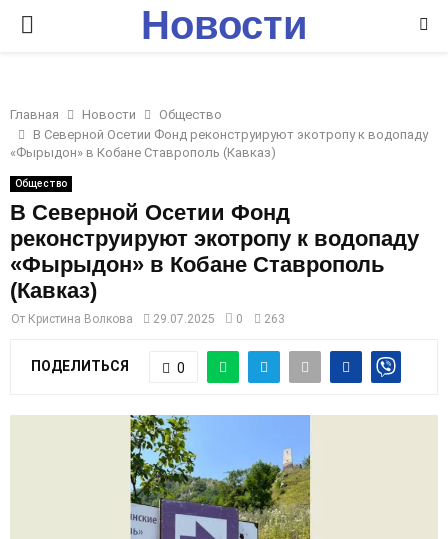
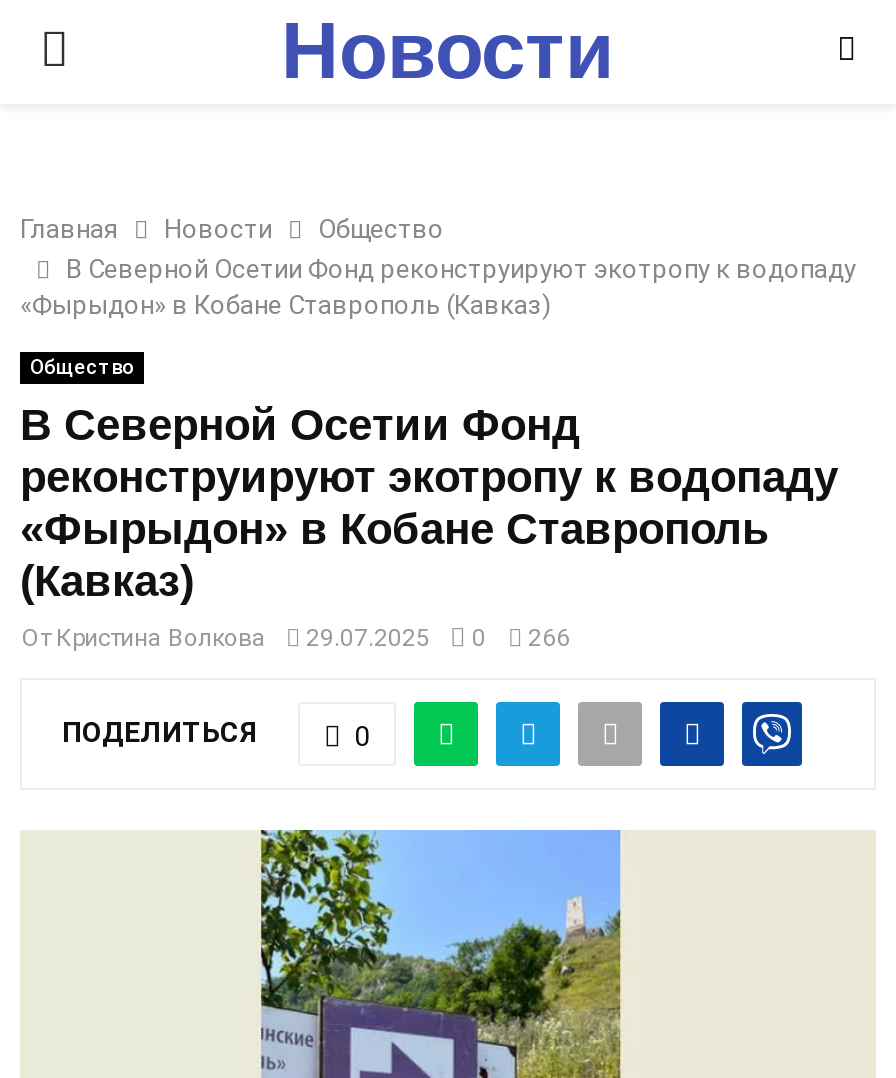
- От Кристина Волкова 29.07.2025 0 263
+ От Кристина Волкова 29.07.2025 0 266
